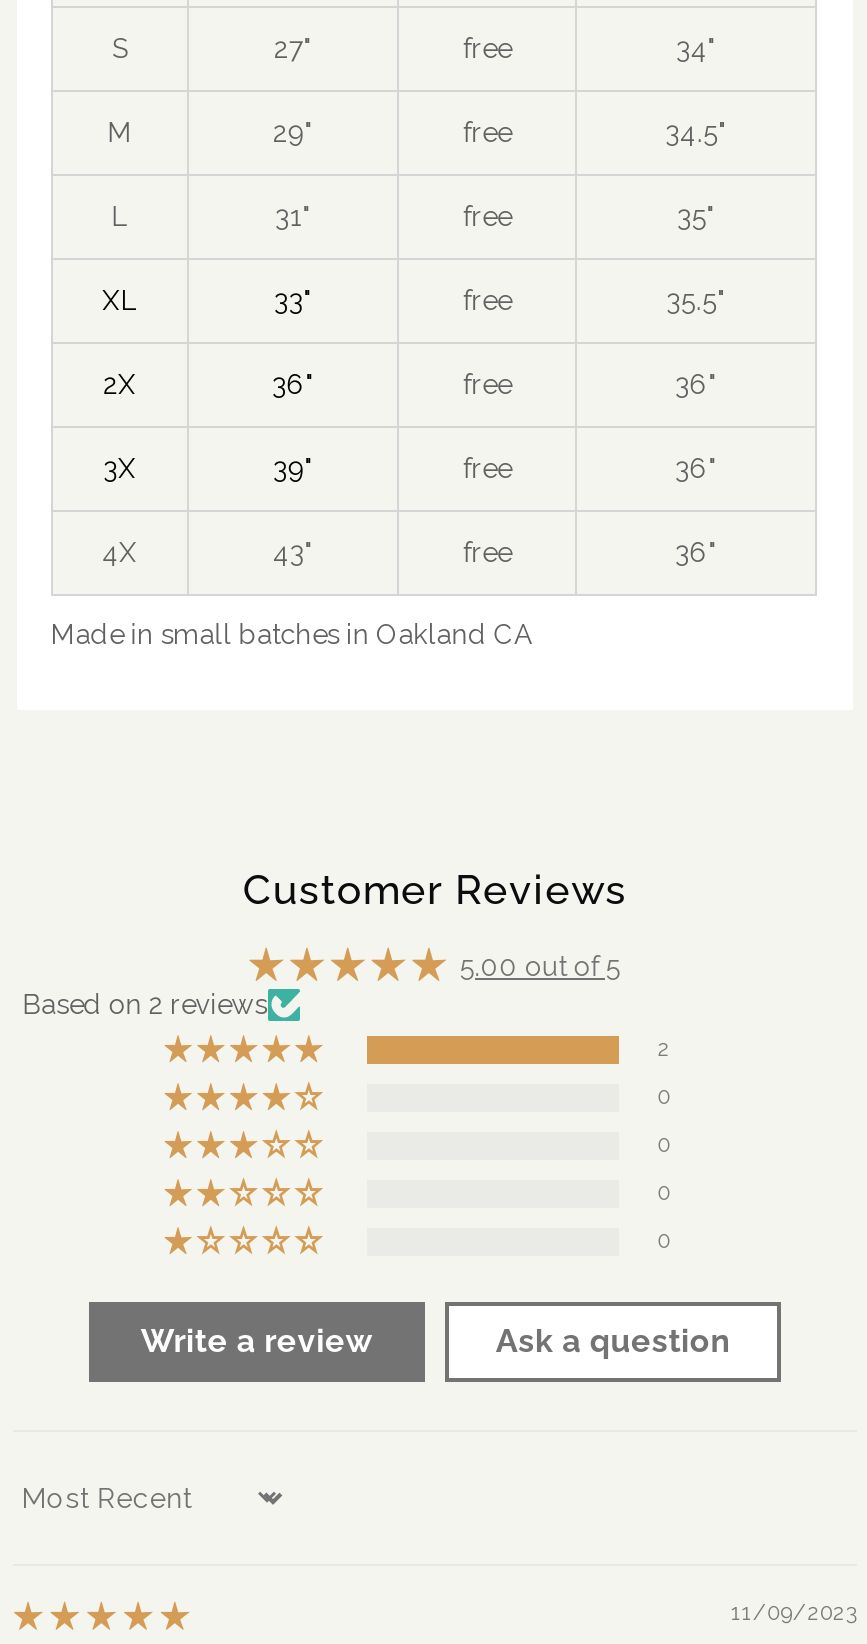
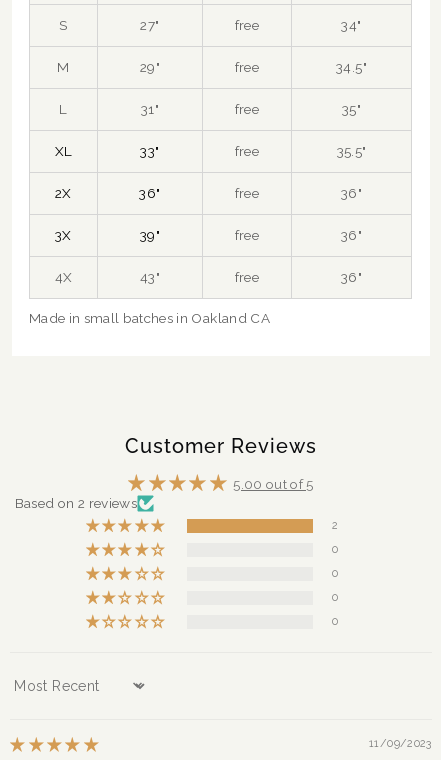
- Write a review
- Ask a question
